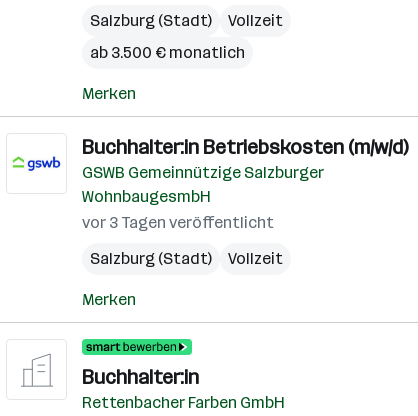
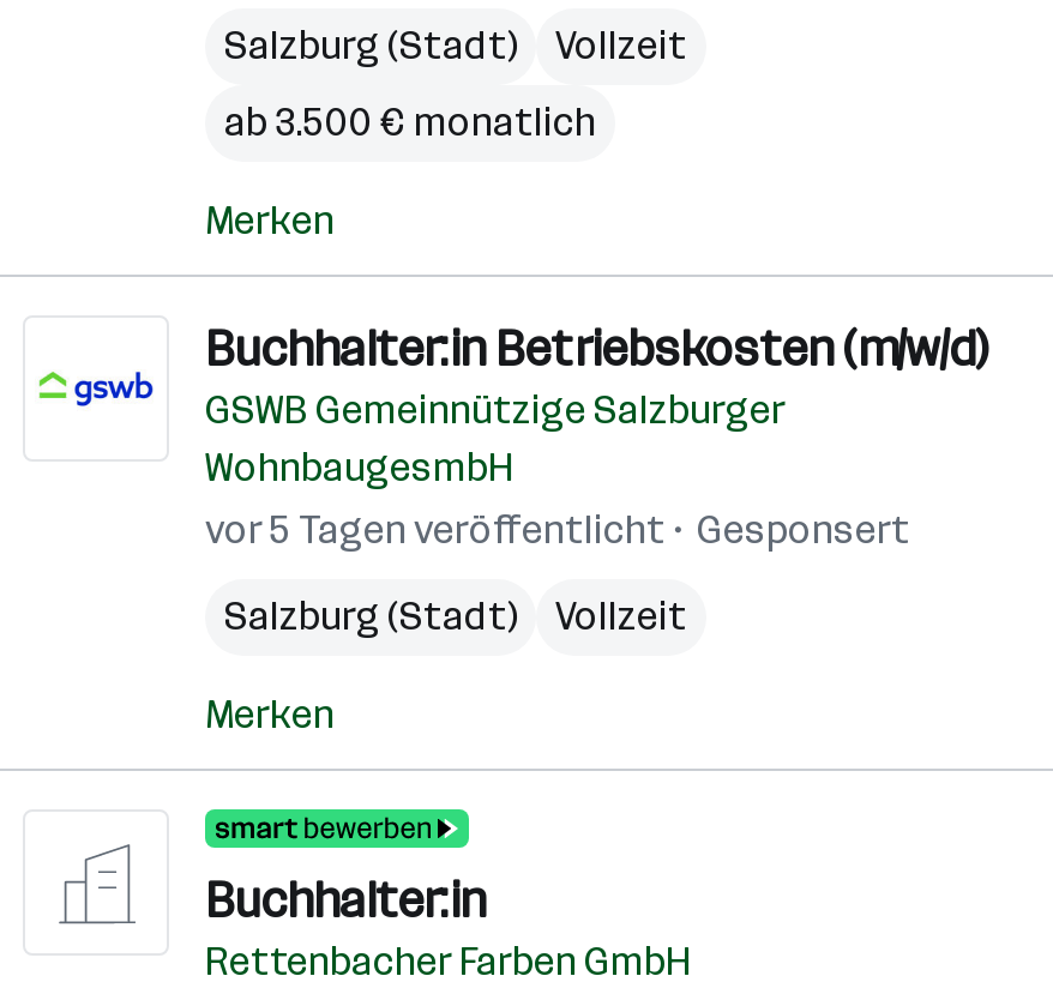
- vor 3 Tagen veröffentlicht
+ vor 5 Tagen veröffentlicht
+ Gesponsert
